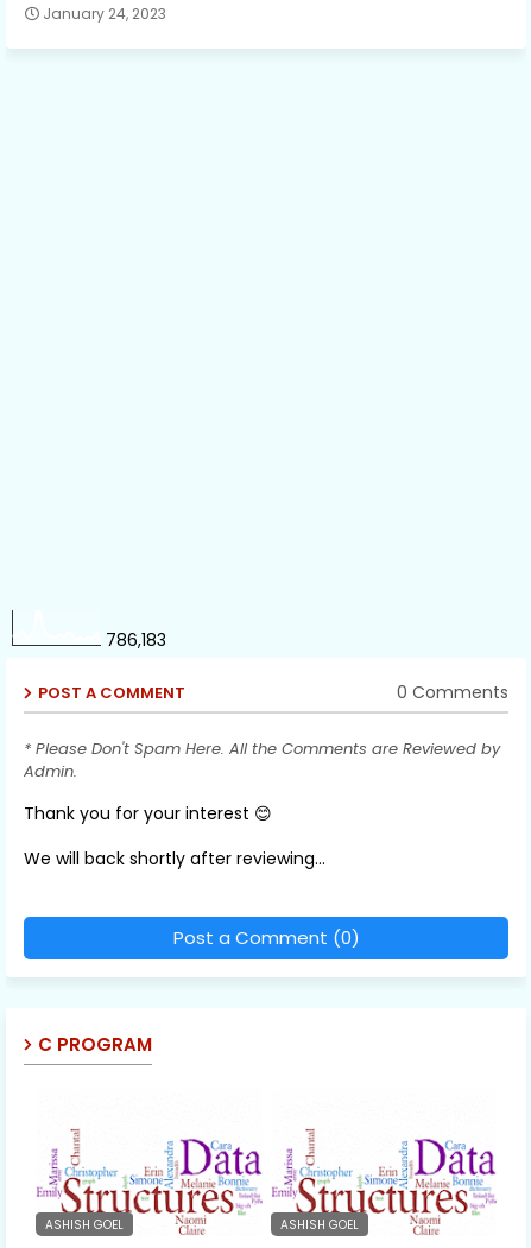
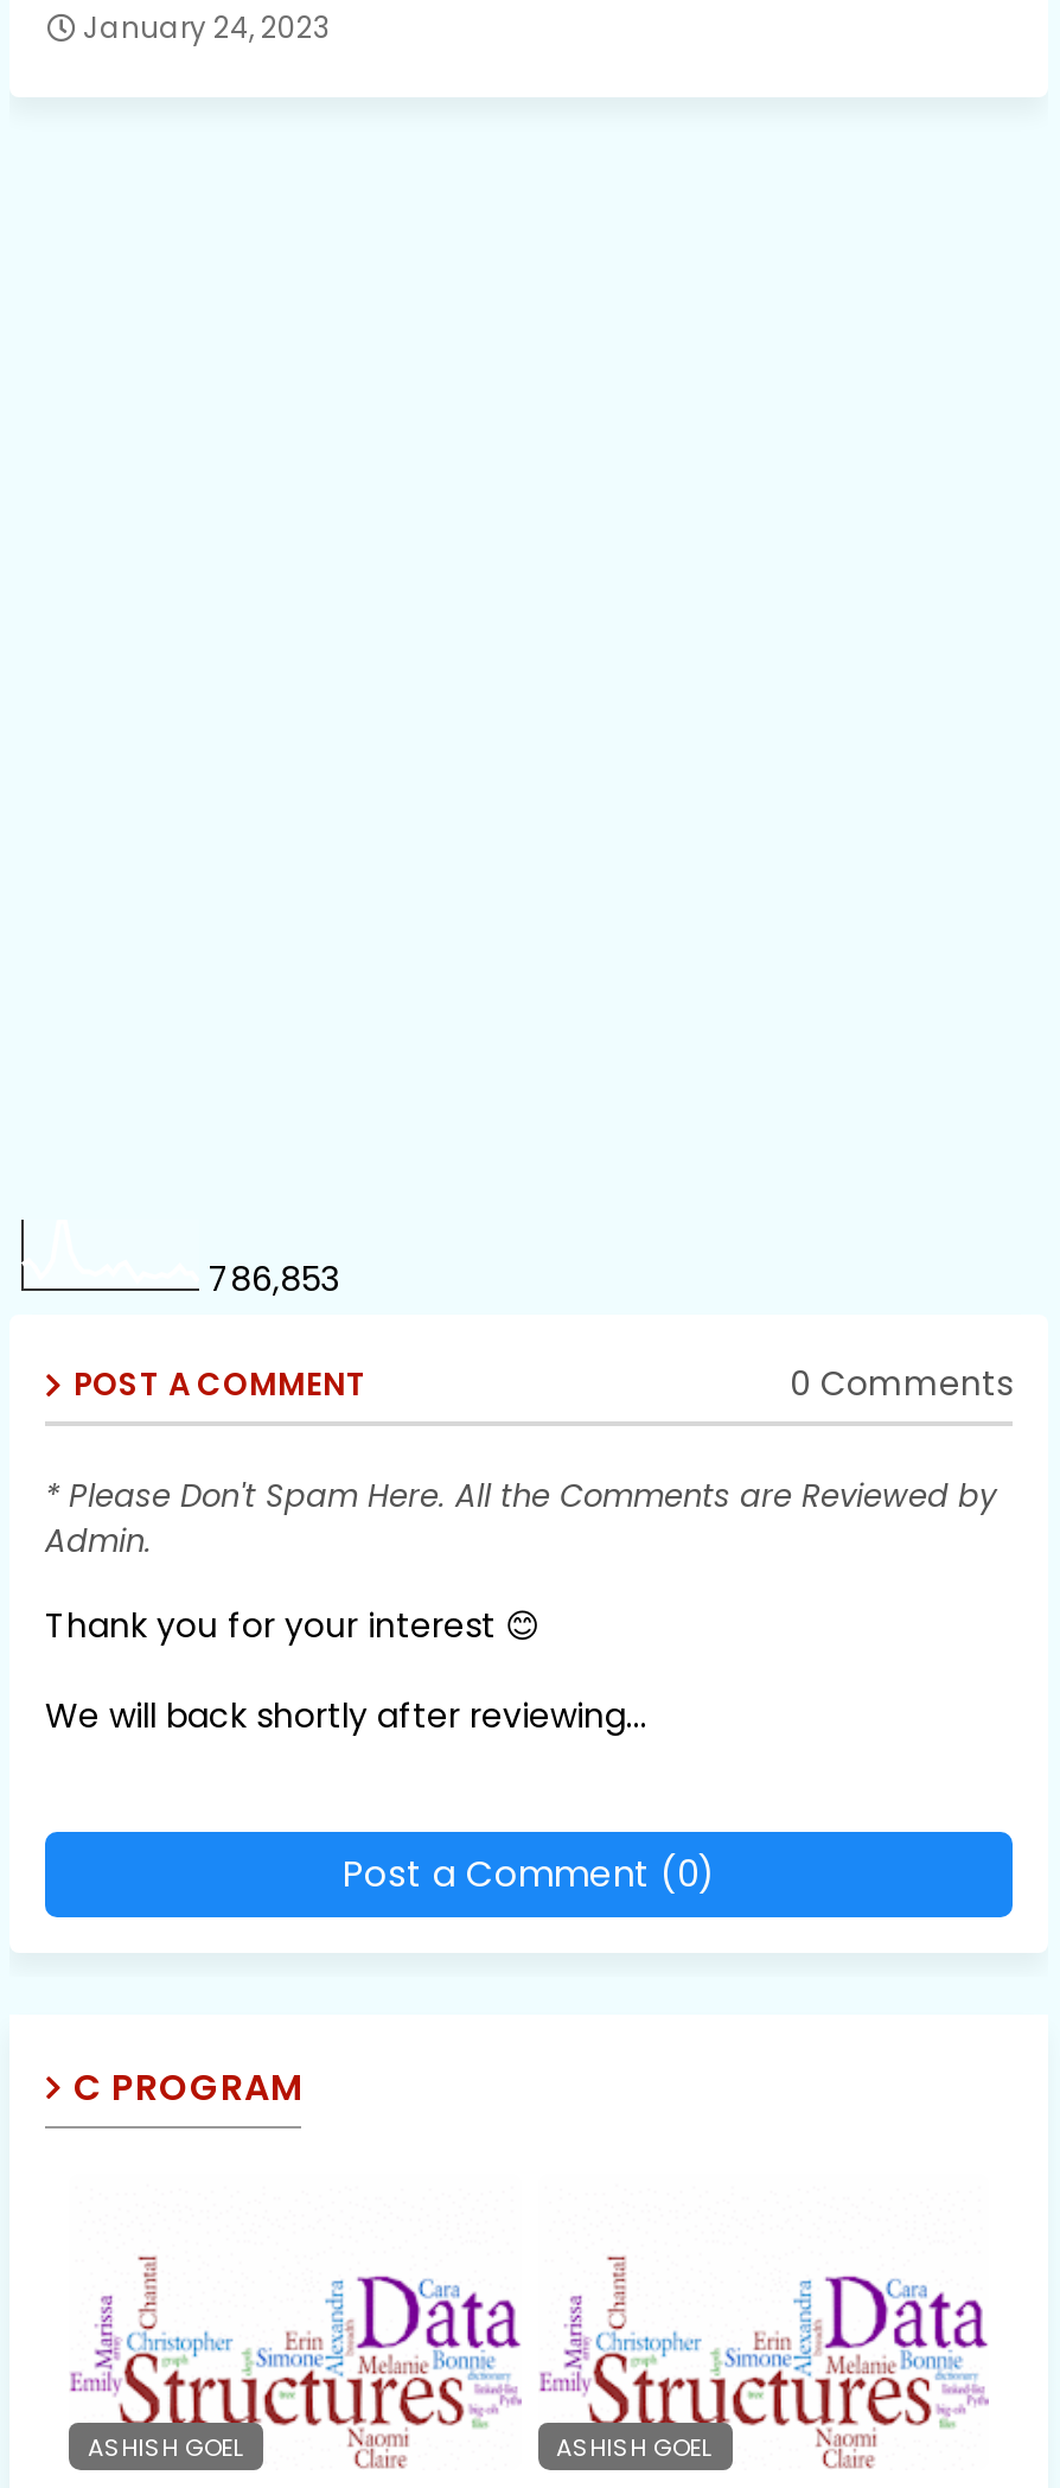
- 786,183
+ 786,853
